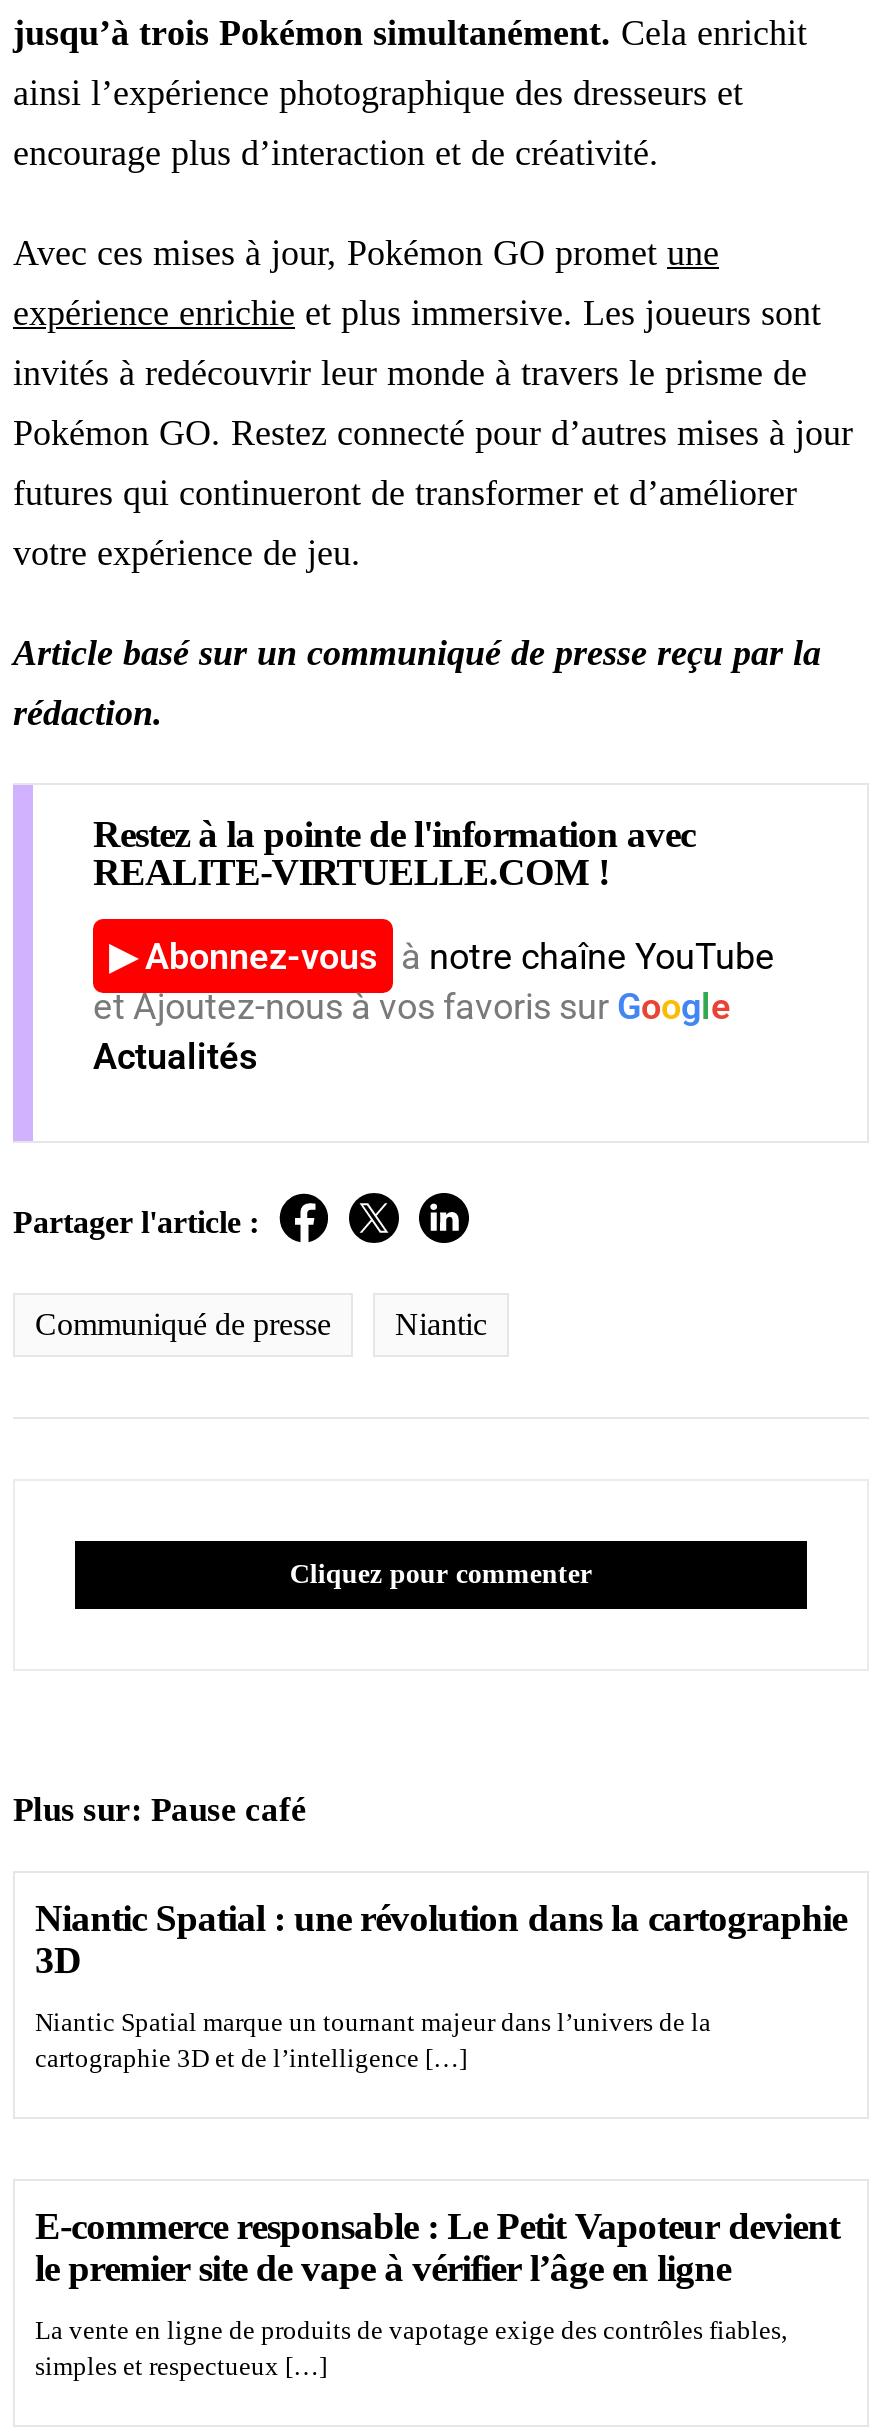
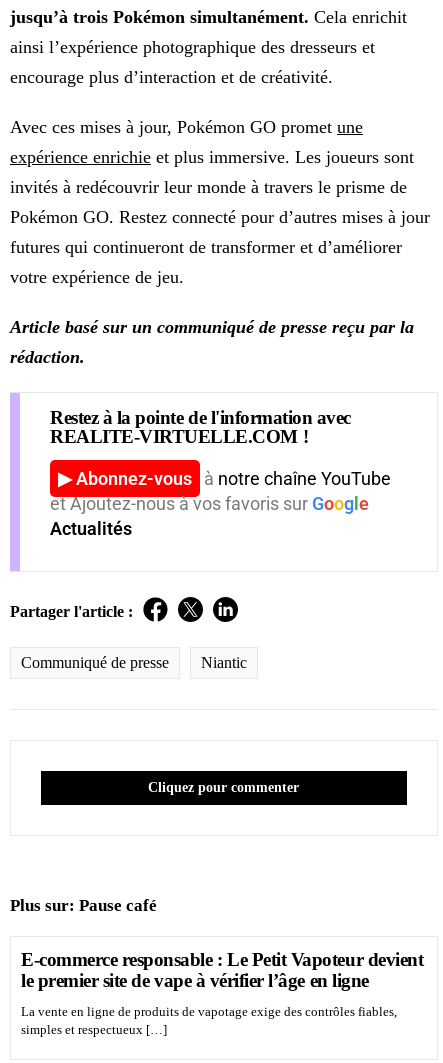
- Niantic Spatial : une révolution dans la cartographie
- 3D
- Niantic Spatial marque un tournant majeur dans l’univers de la
- cartographie 3D et de l’intelligence […]
